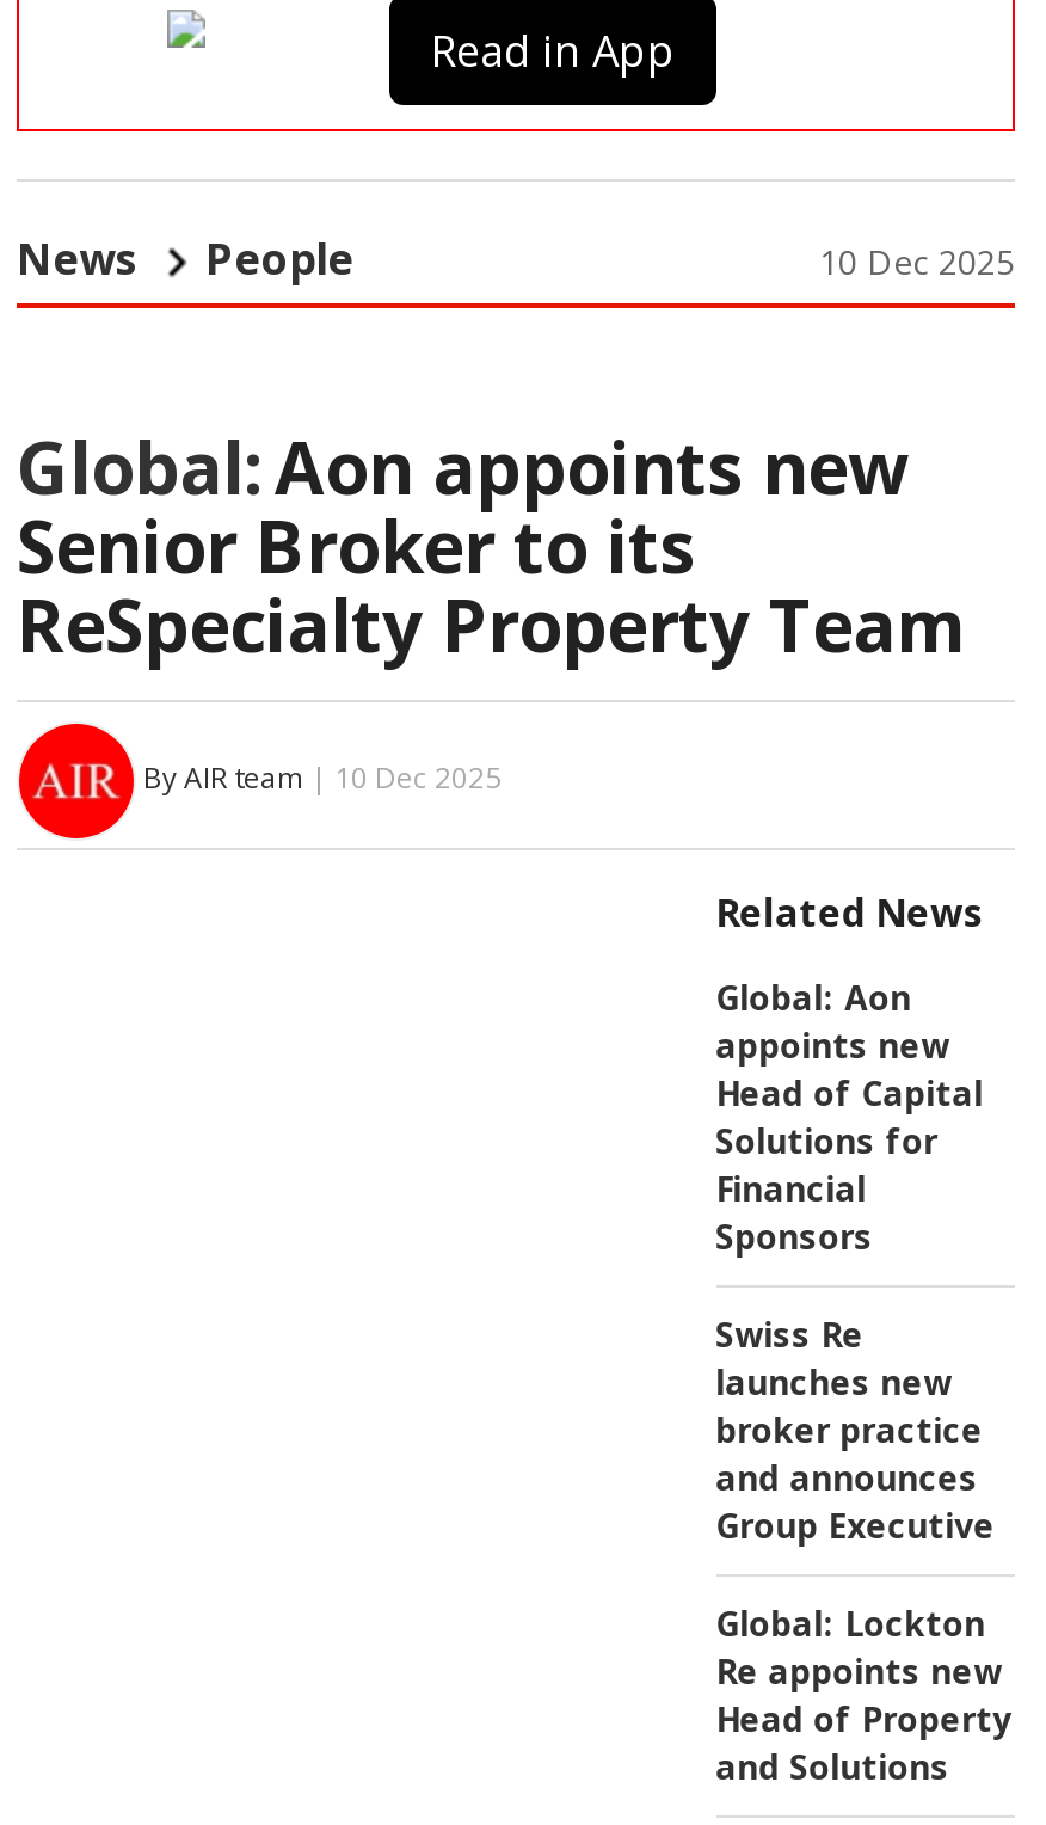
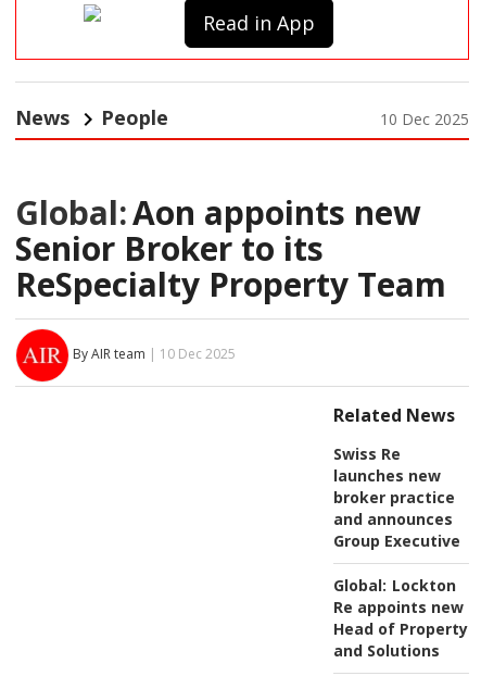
- Global: Aon
- appoints new
- Head of Capital
- Solutions for
- Financial
- Sponsors
